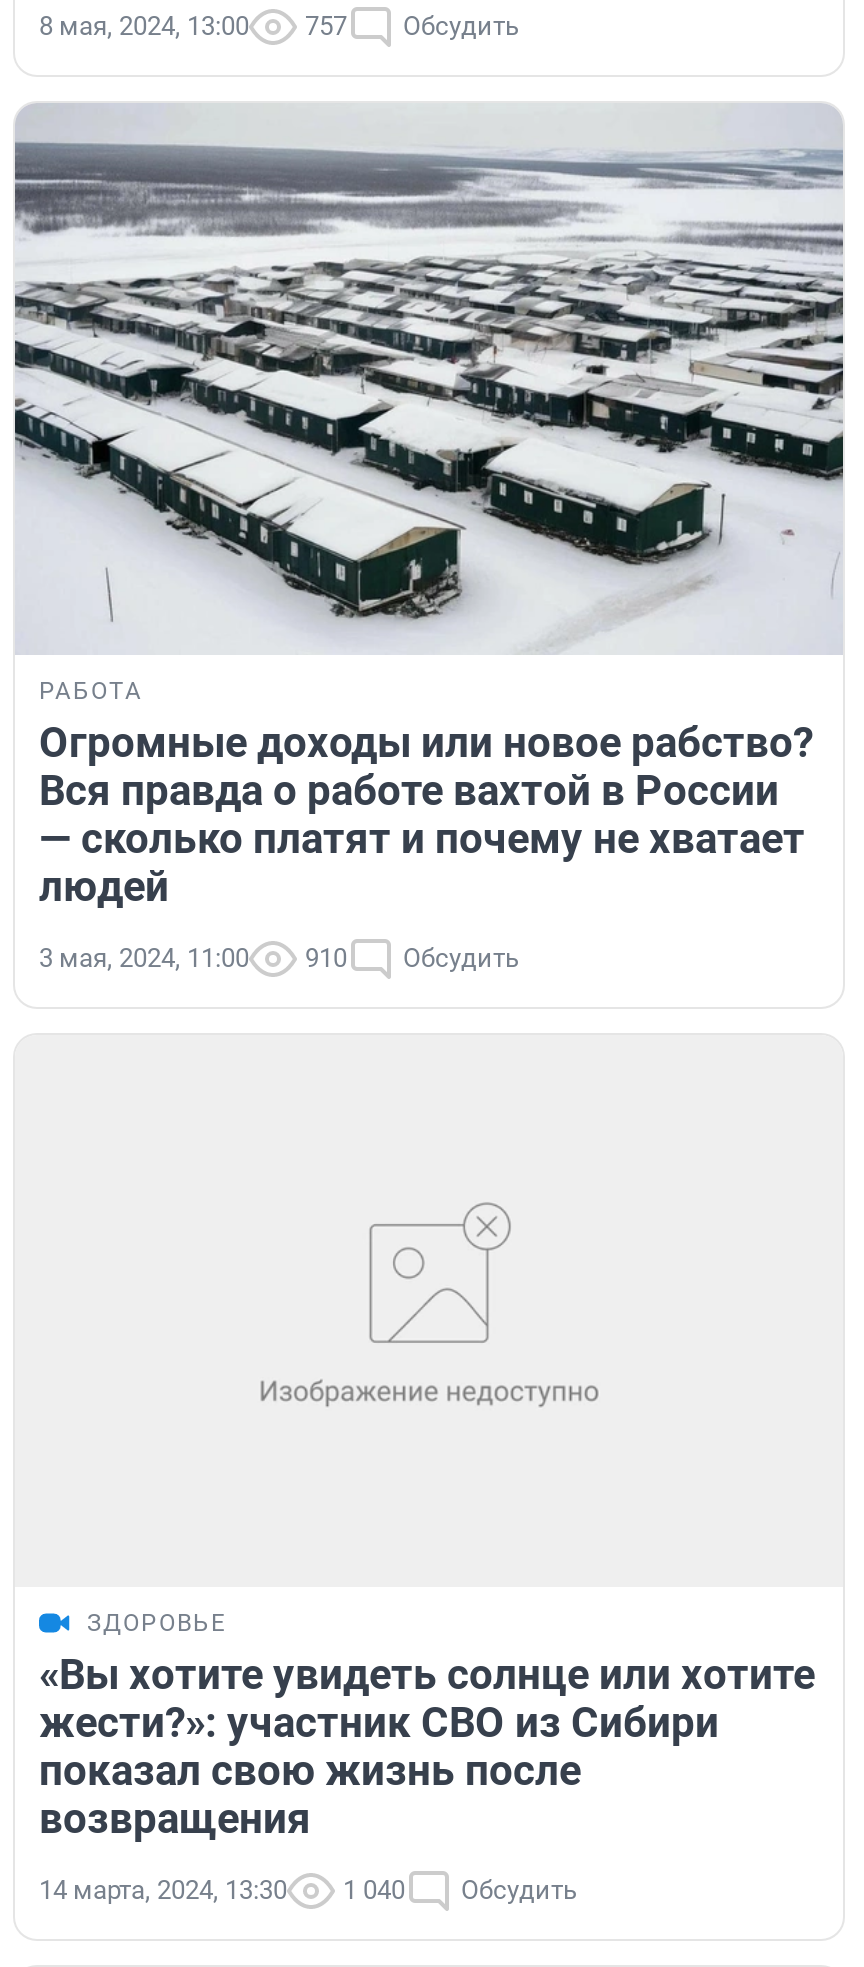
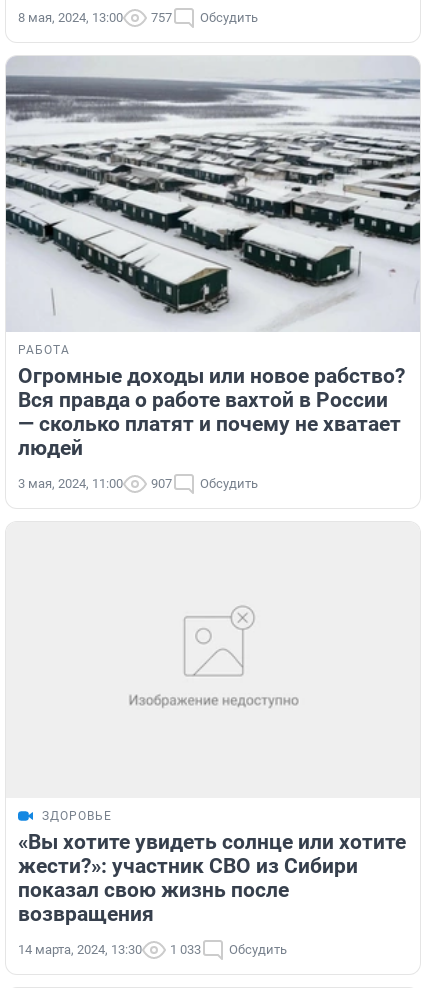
- 910
+ 907

- 14 марта, 2024, 13:30 1 040 Обсудить
+ 14 марта, 2024, 13:30 1 033 Обсудить
